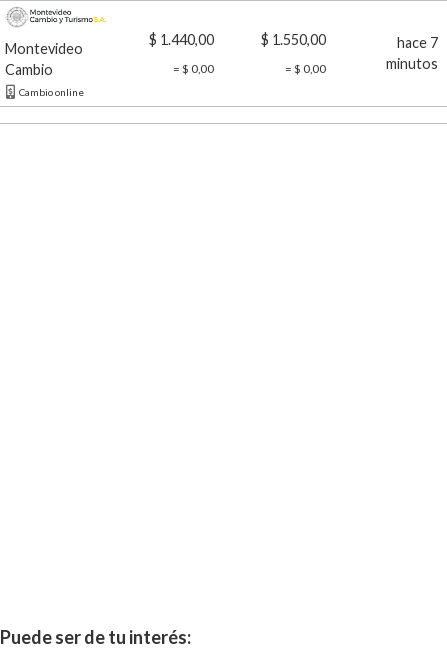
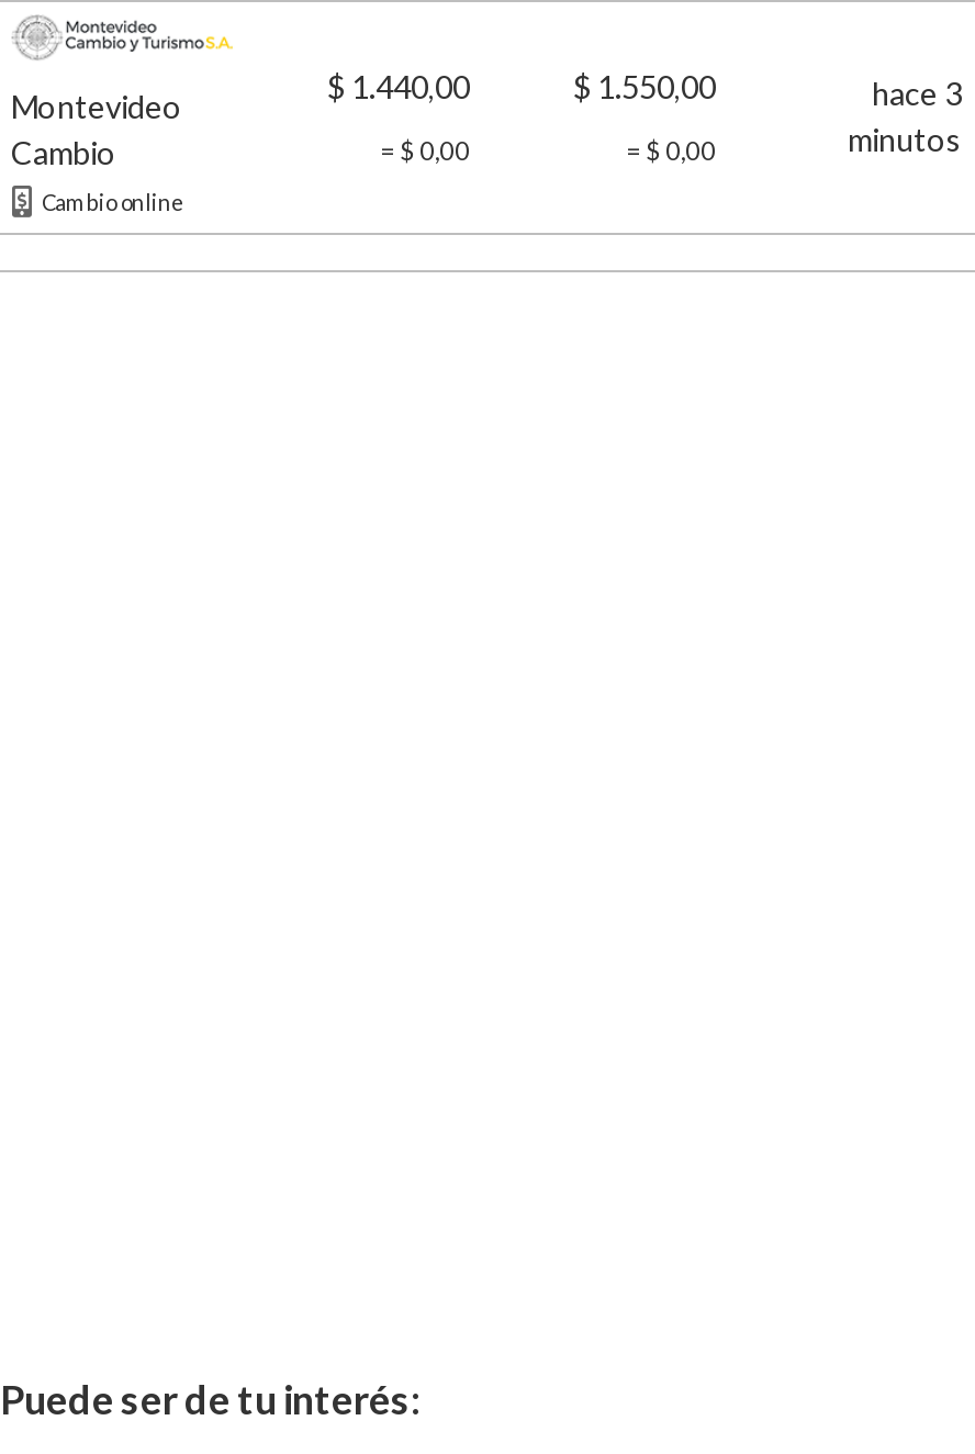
- hace 7
+ hace 3
